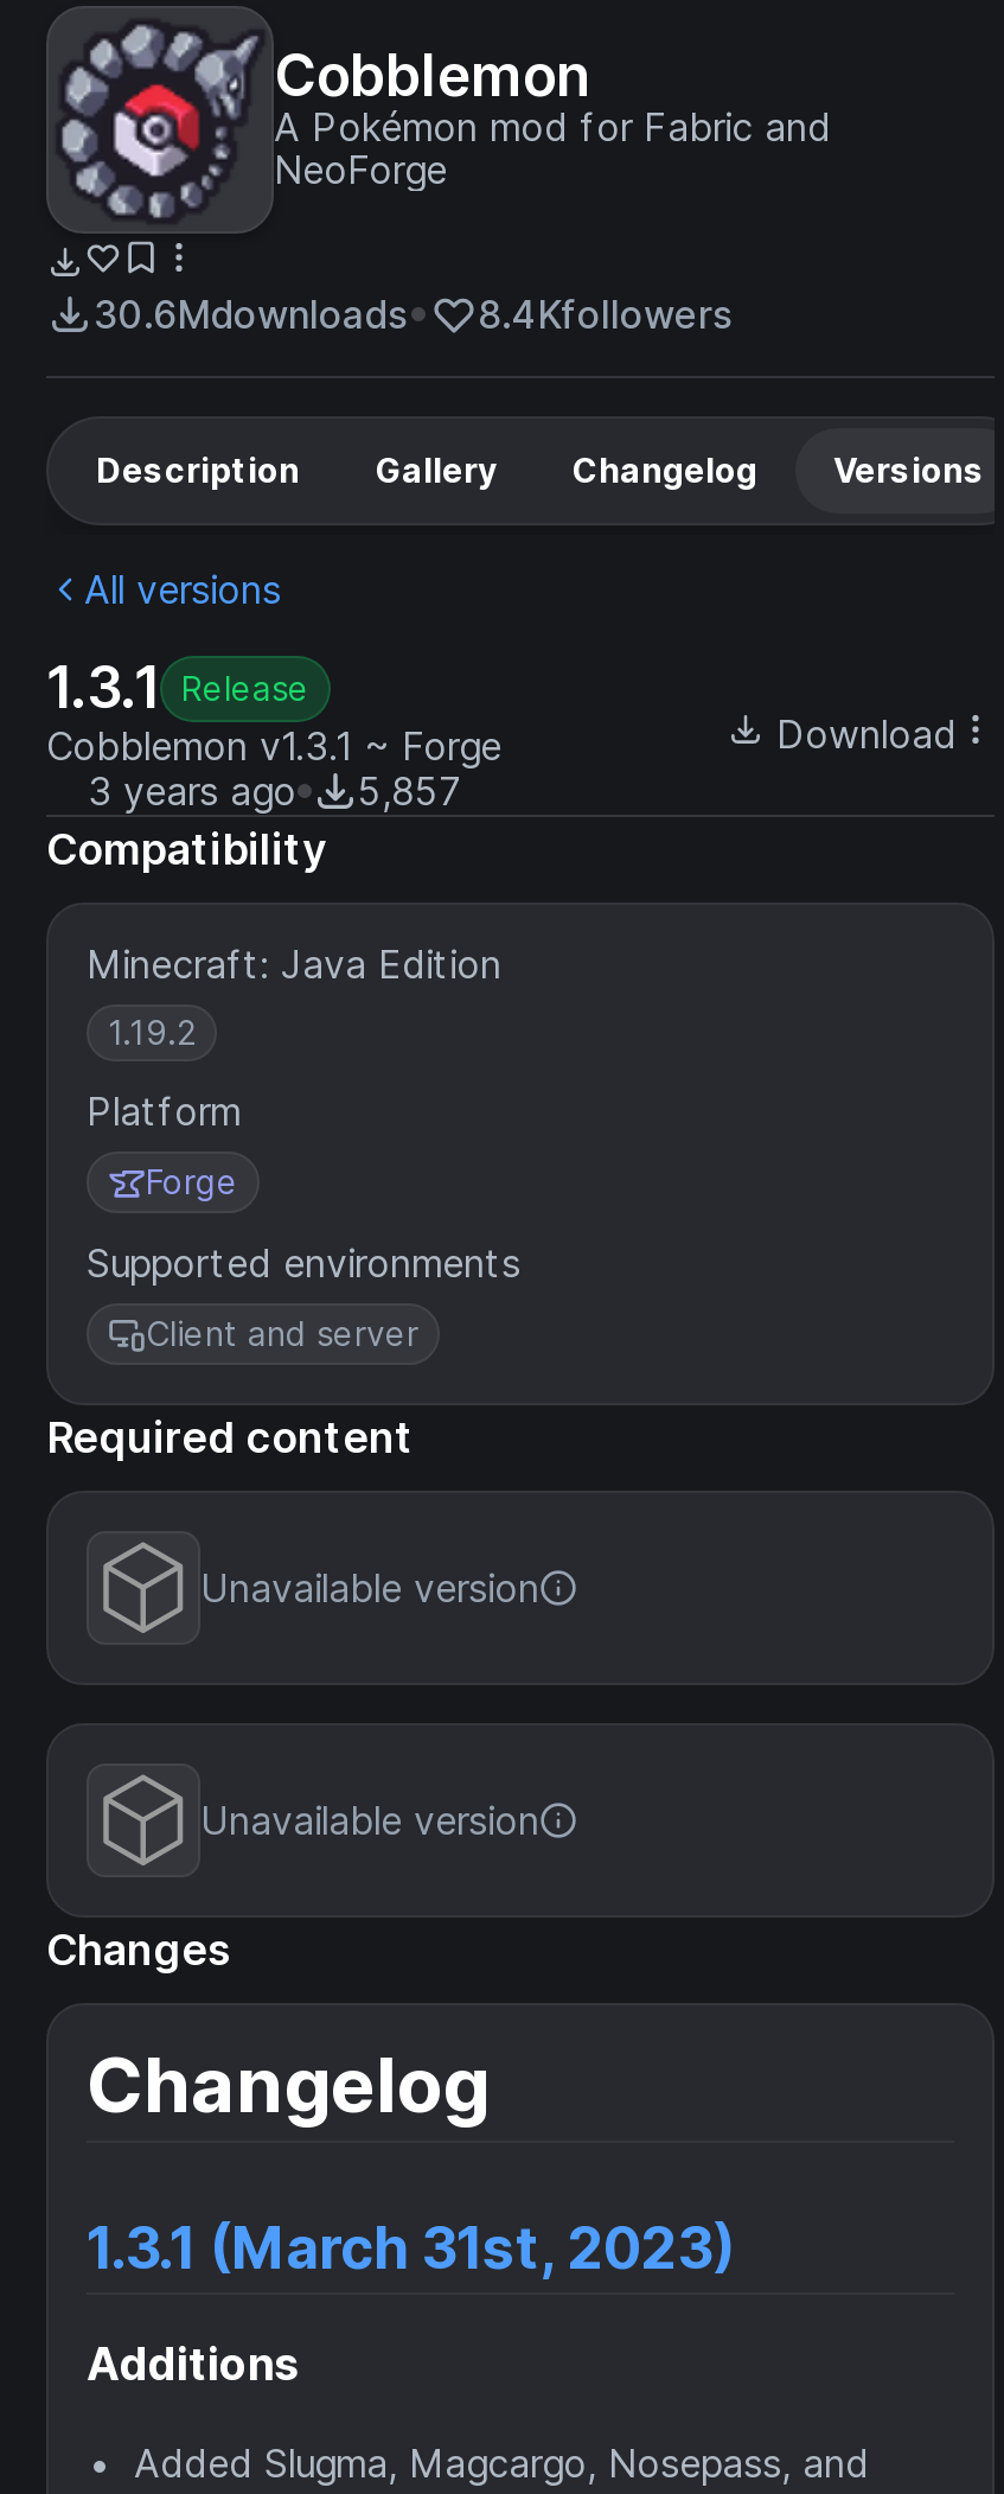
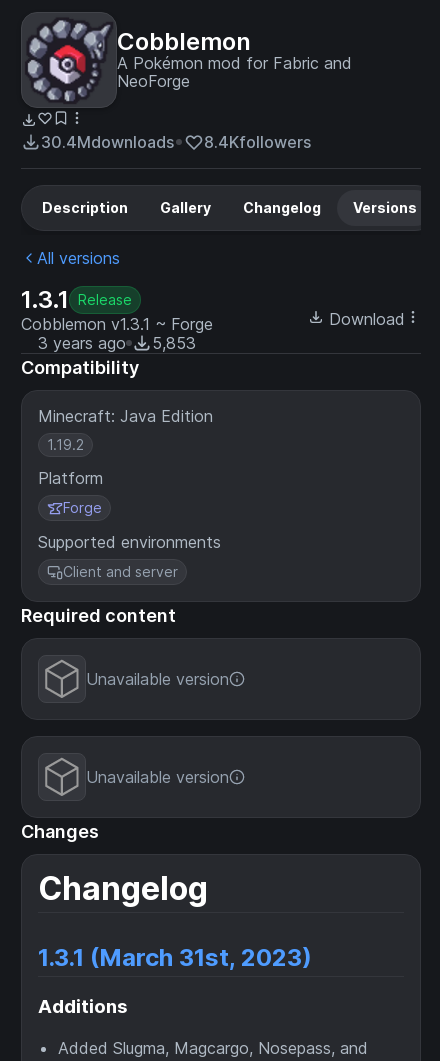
- 30.6Mdownloads 8.4Kfollowers
+ 30.4Mdownloads 8.4Kfollowers

- 3 years ago 5,857
+ 3 years ago 5,853
